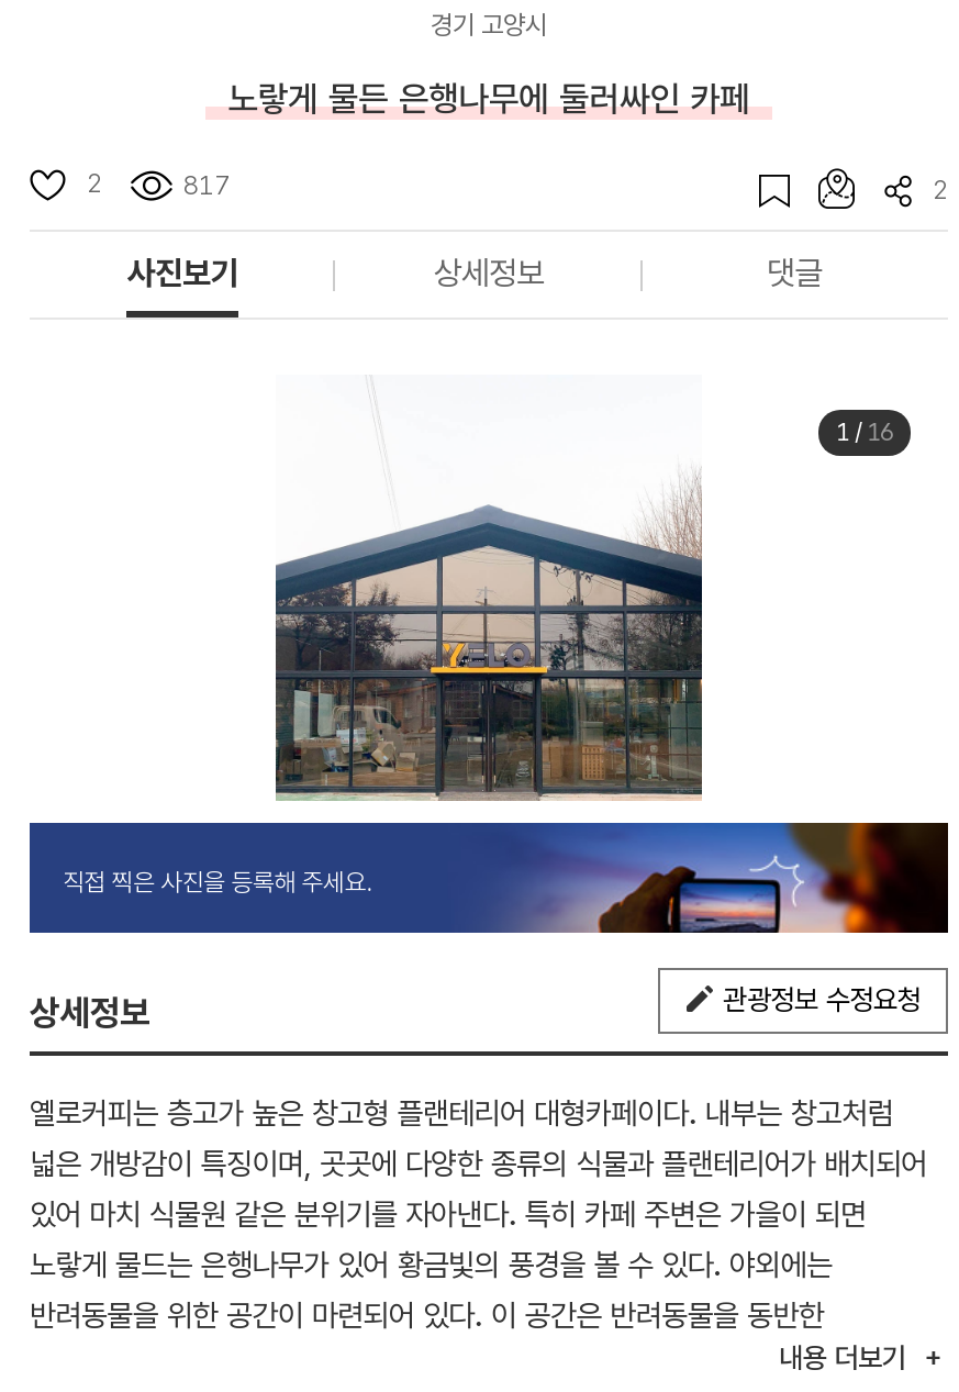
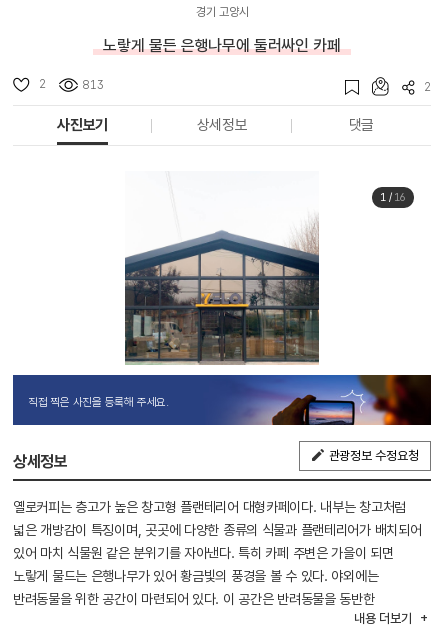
- 817
+ 813
